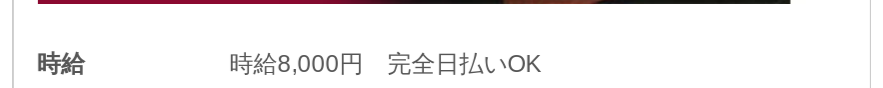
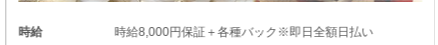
- 時給8,000円 完全日払いOK
+ 時給8,000円保証＋各種バック※即日全額日払い
